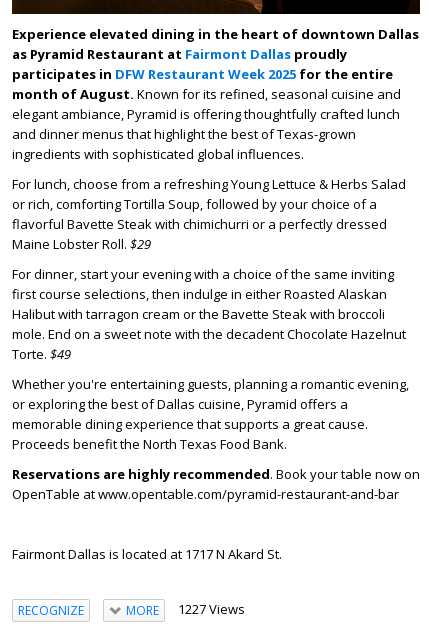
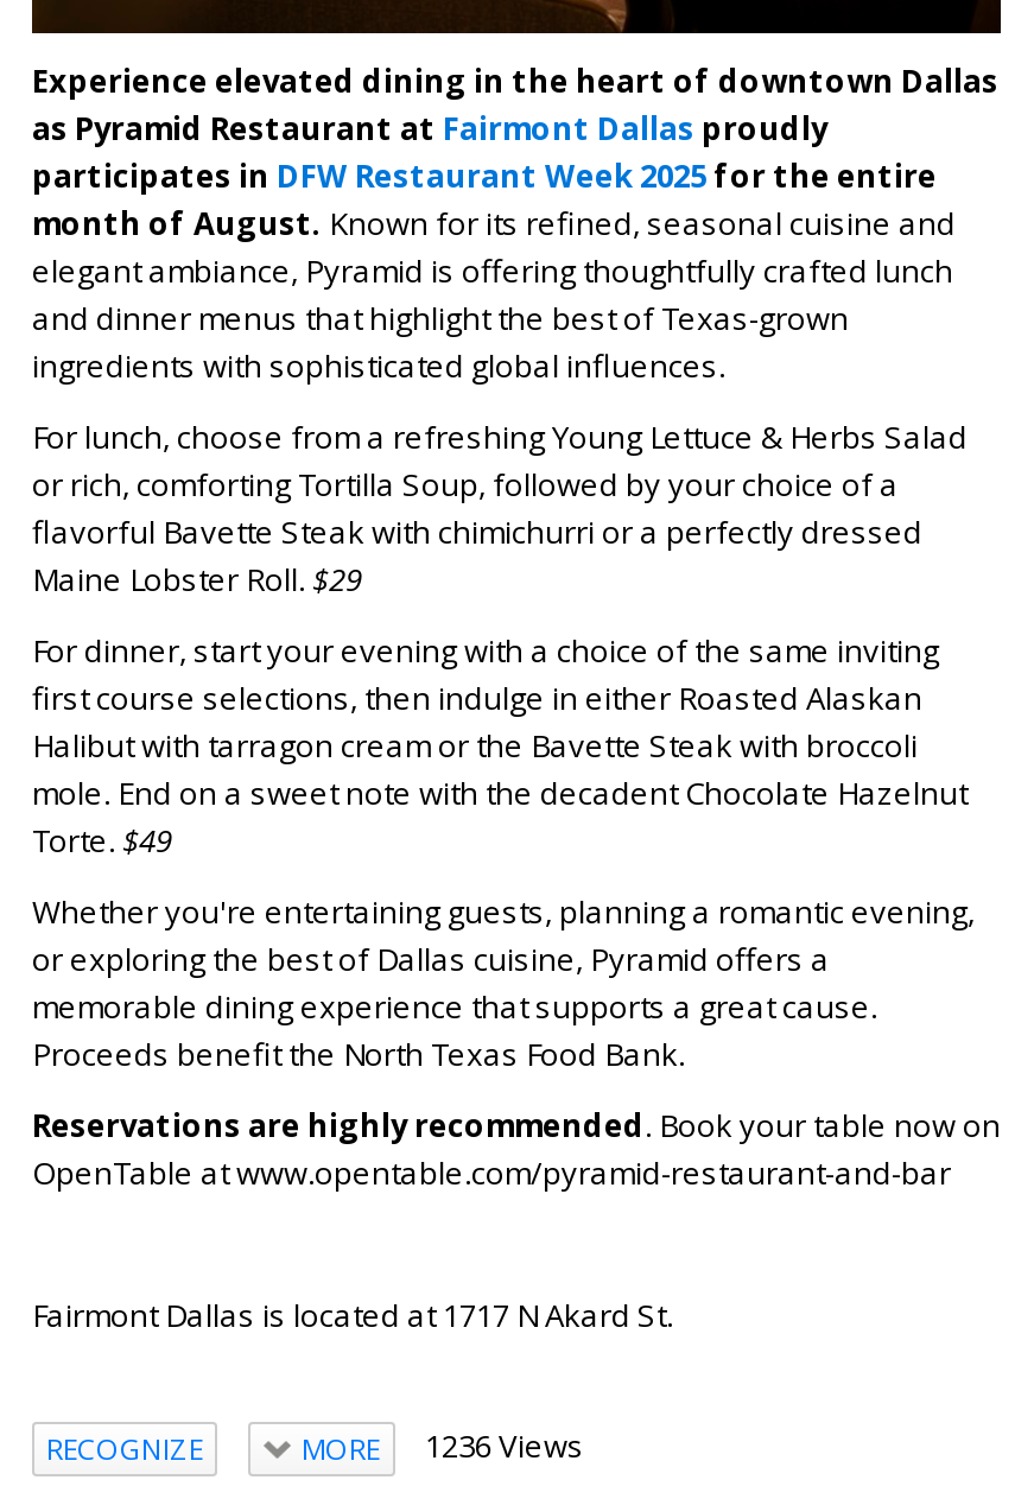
- MORE 1227 Views
+ MORE 1236 Views
